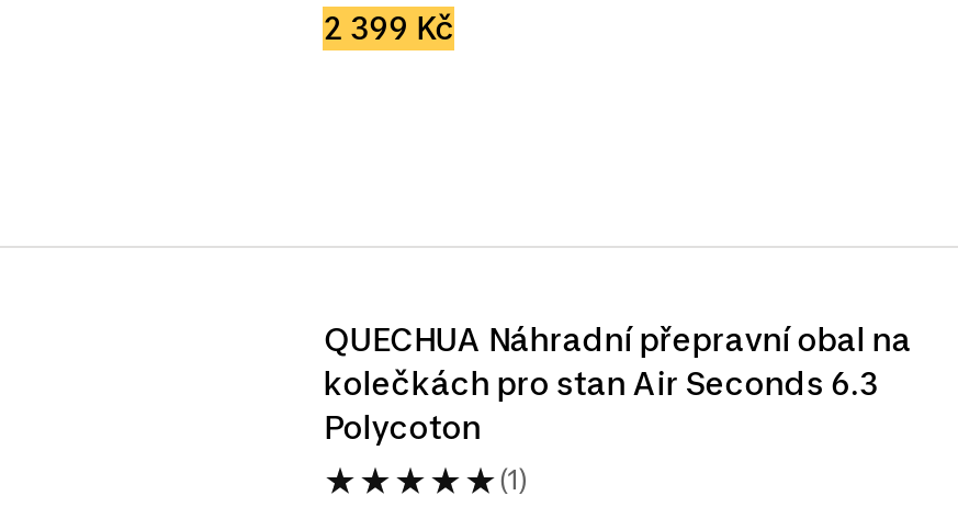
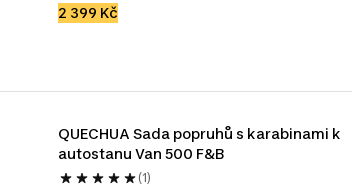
- QUECHUA Náhradní přepravní obal na
- kolečkách pro stan Air Seconds 6.3
- Polycoton
+ QUECHUA Sada popruhů s karabinami k
+ autostanu Van 500 F&B
